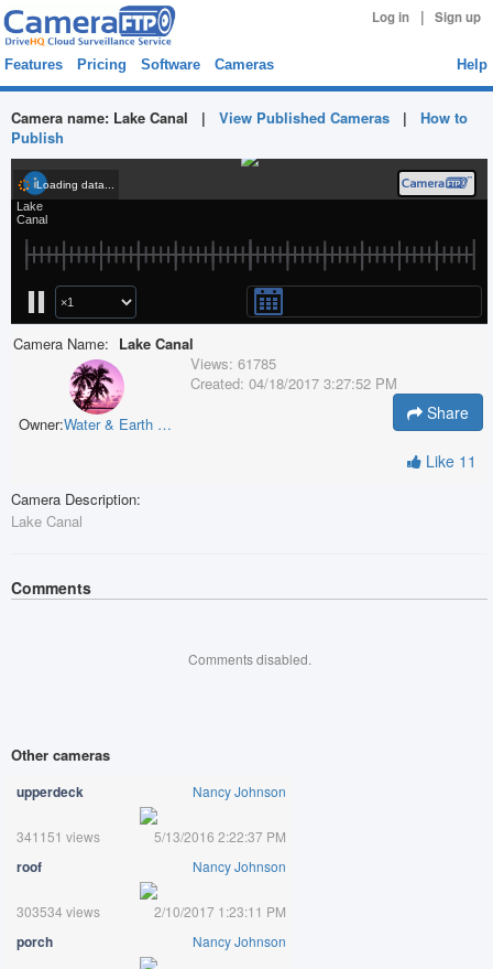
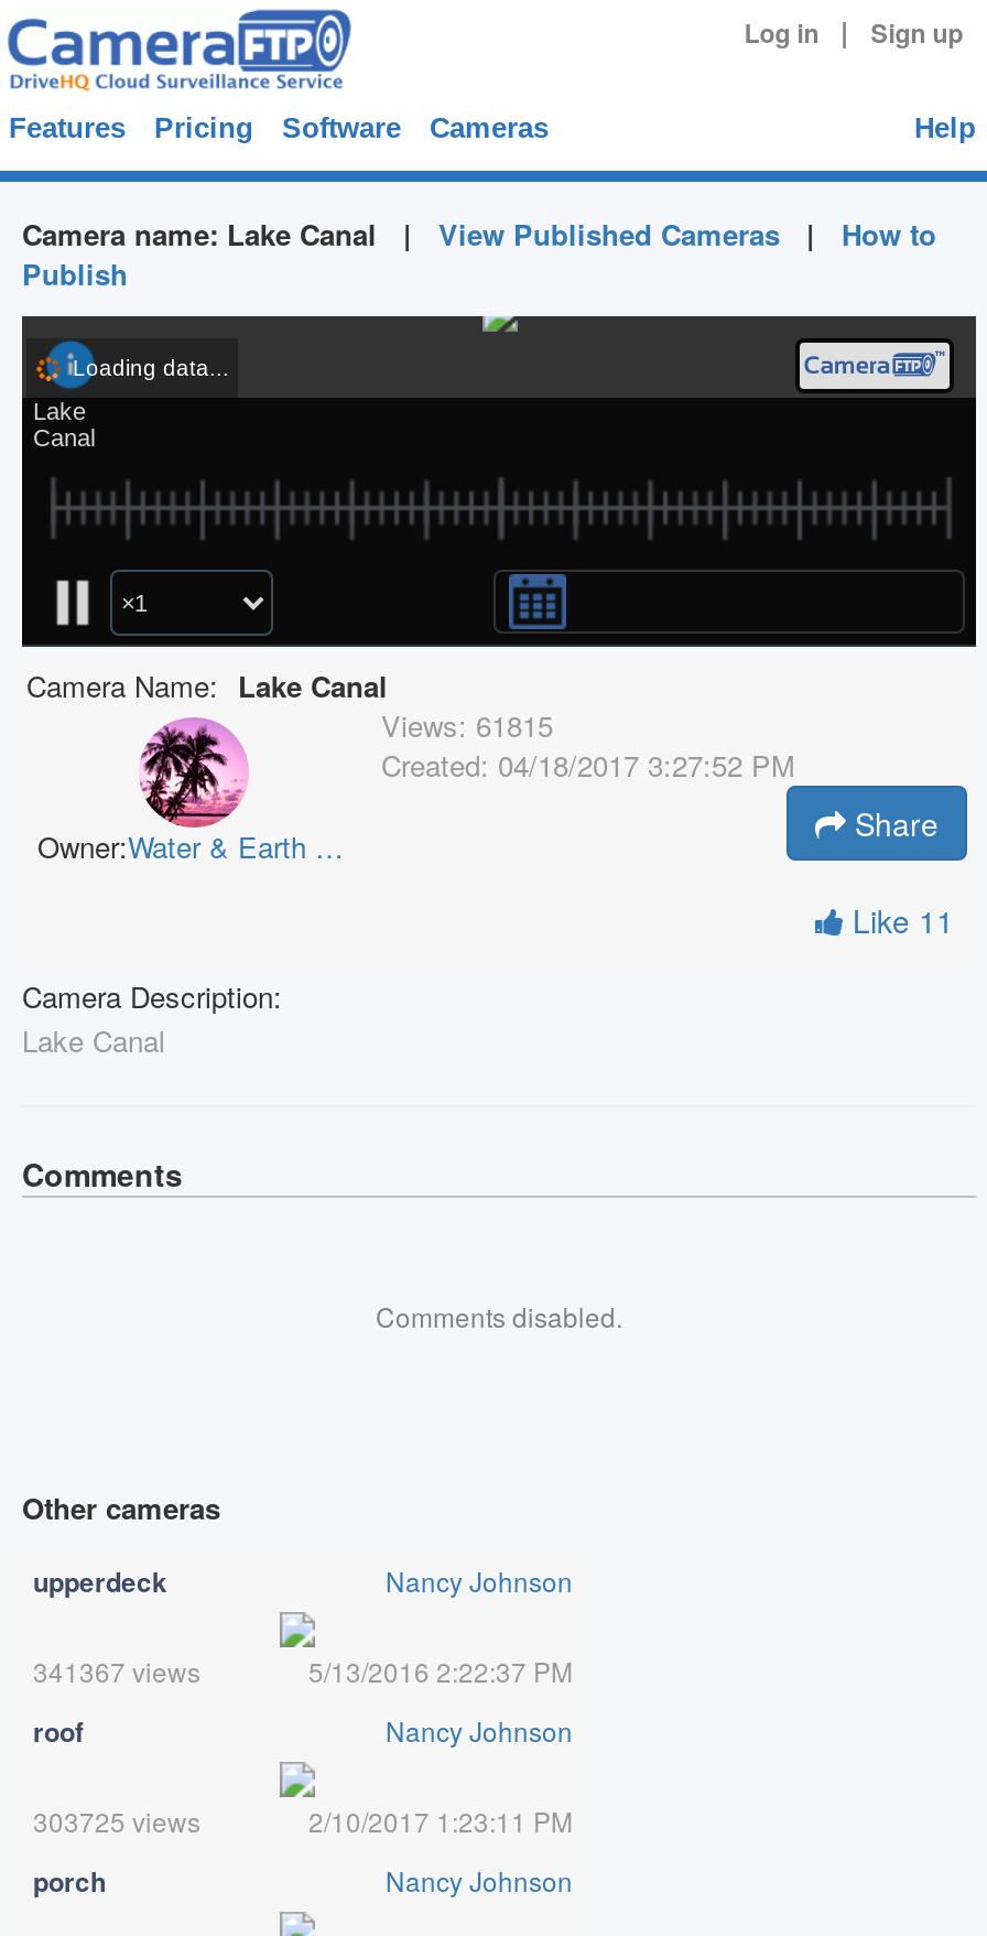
- Views: 61785
+ Views: 61815

- 341151 views
+ 341367 views

- 303534 views
+ 303725 views
